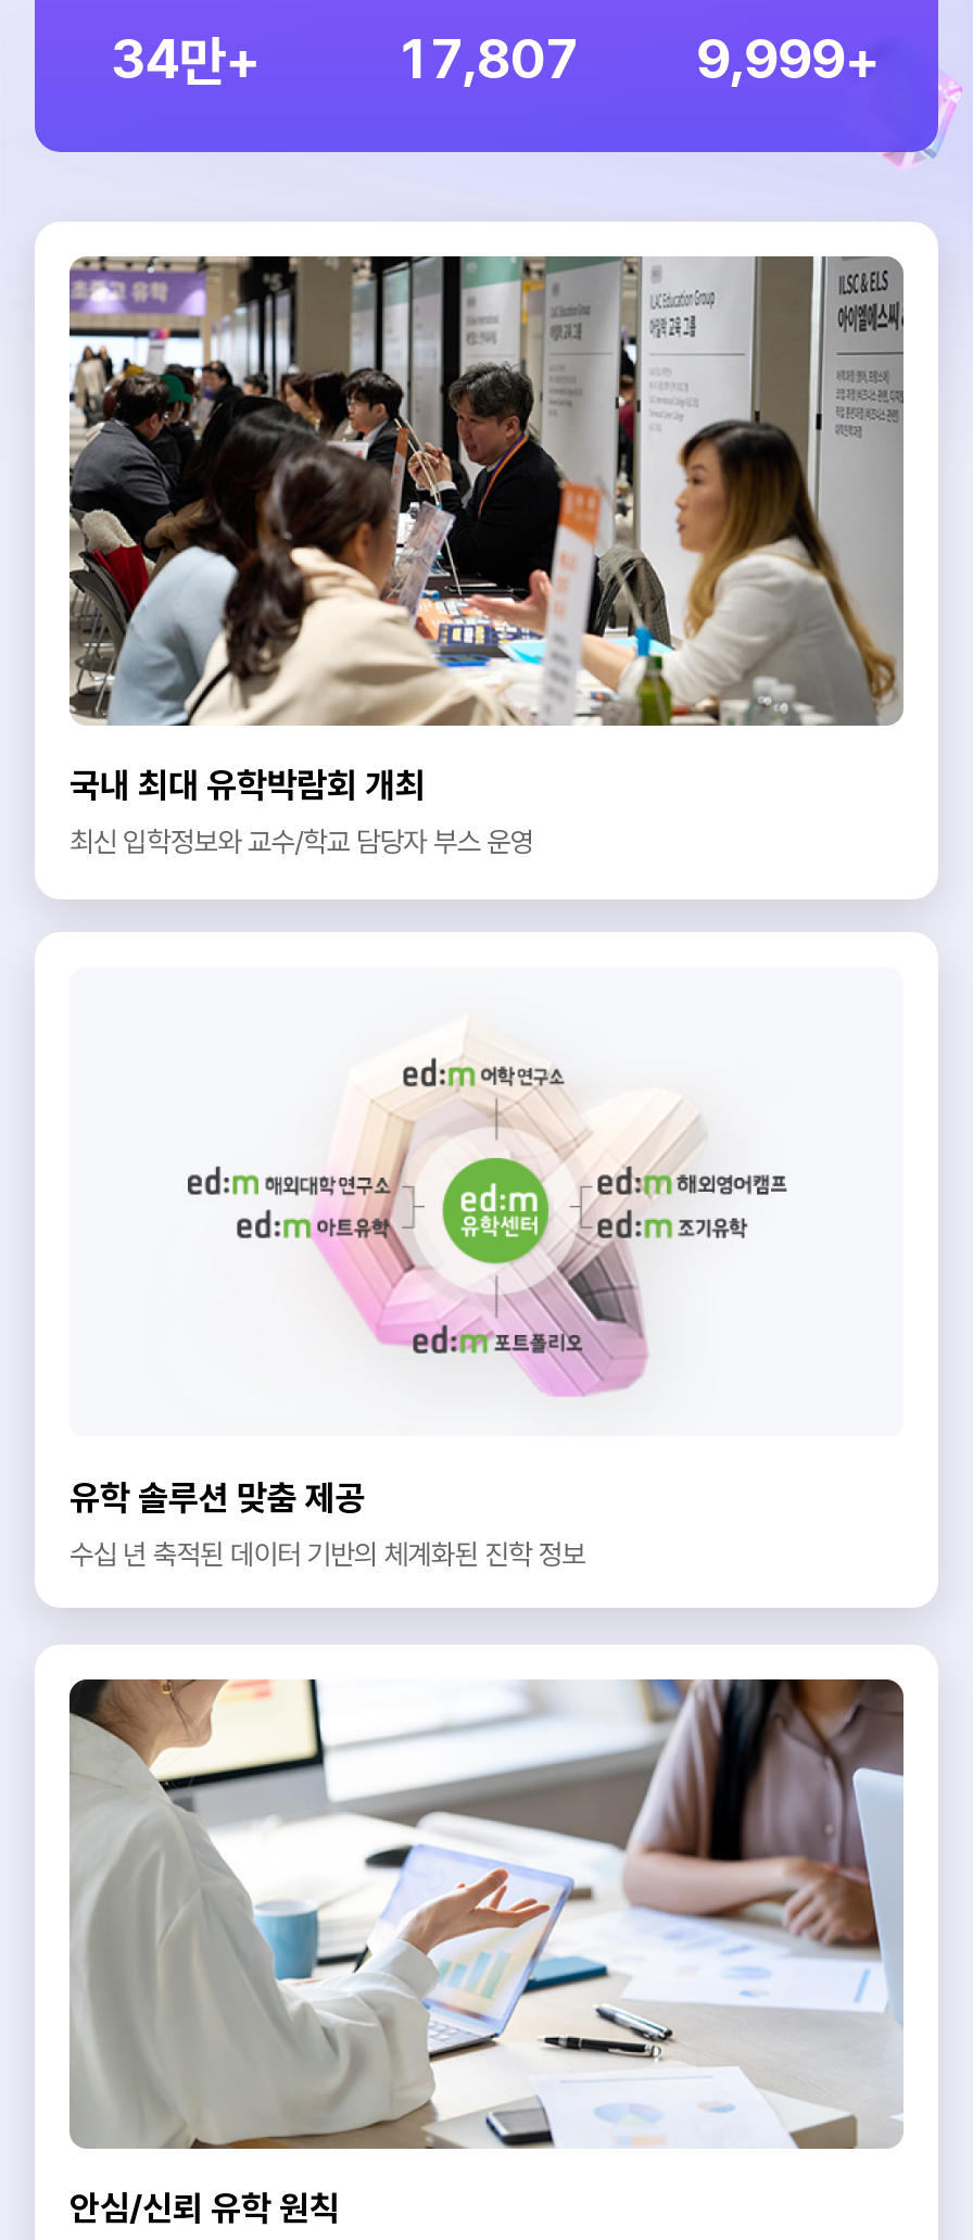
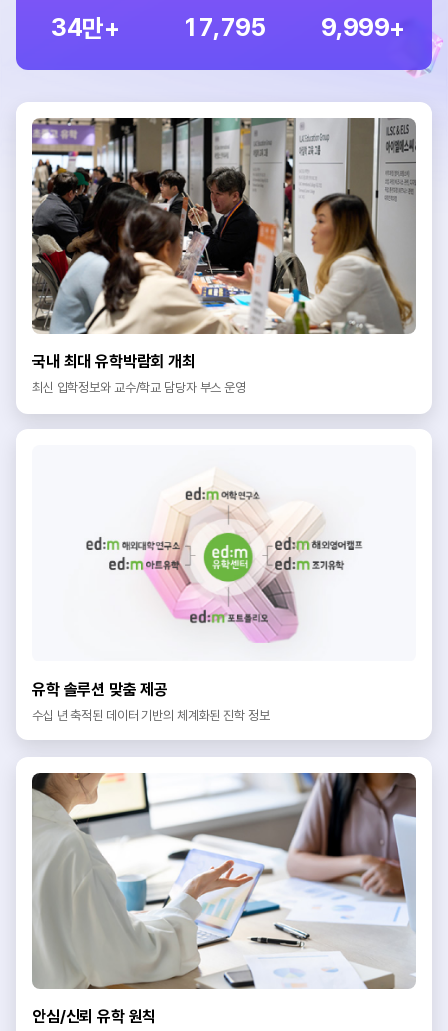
- 1 7,807 9,999+
+ 1 7,795 9,999+
